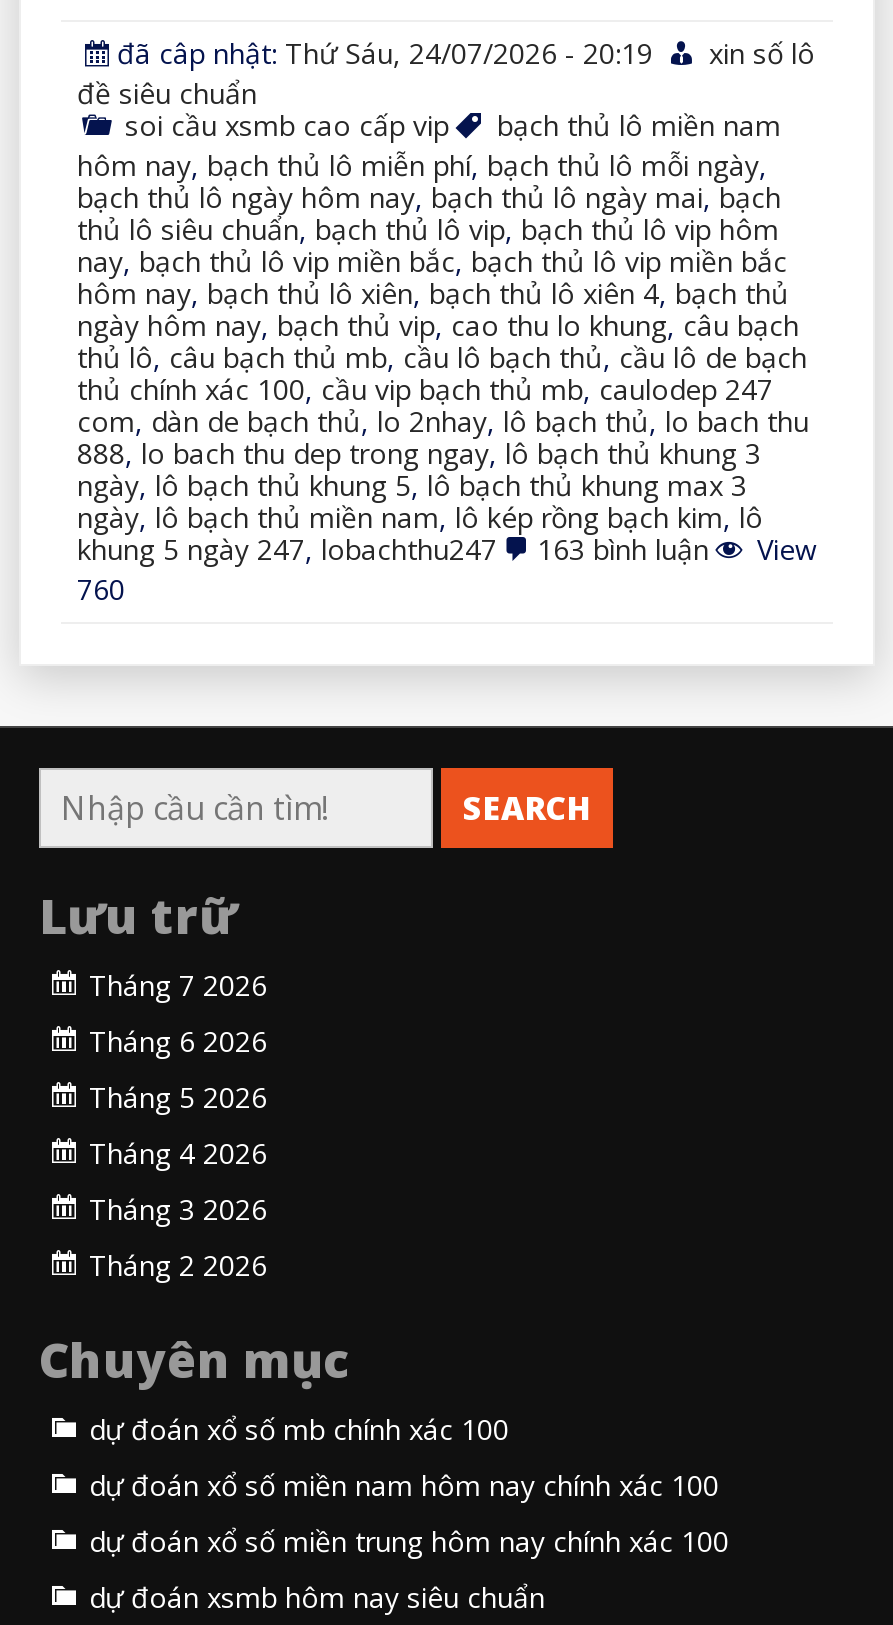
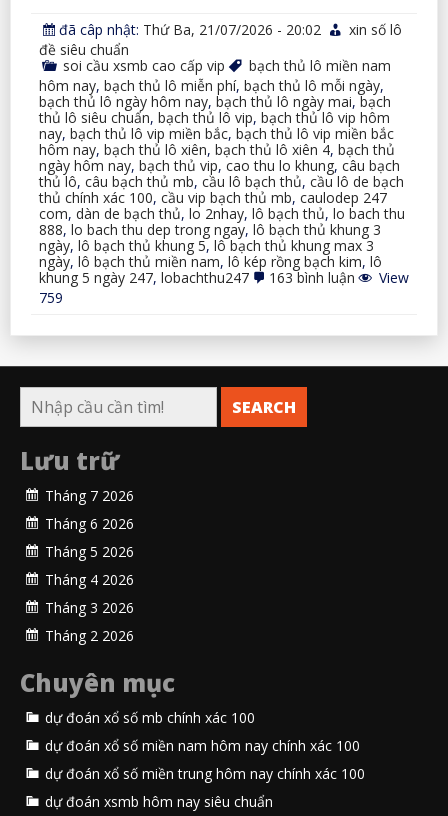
- đã câp nhật: Thứ Sáu, 24/07/2026 - 20:19
+ đã câp nhật: Thứ Ba, 21/07/2026 - 20:02

- 760
+ 759
